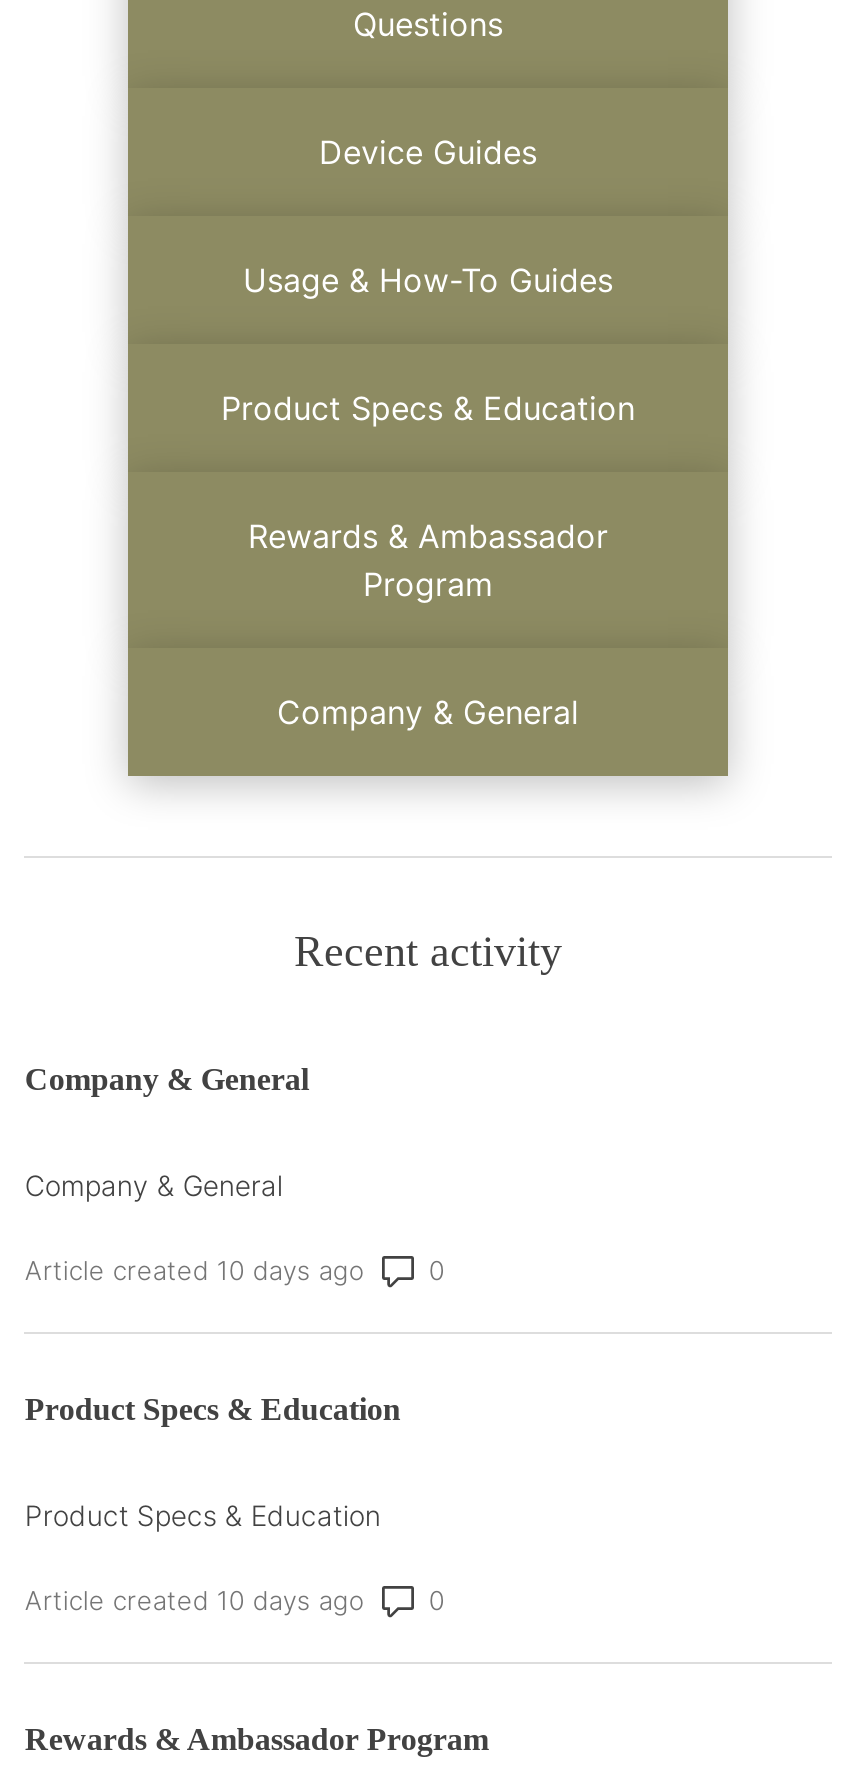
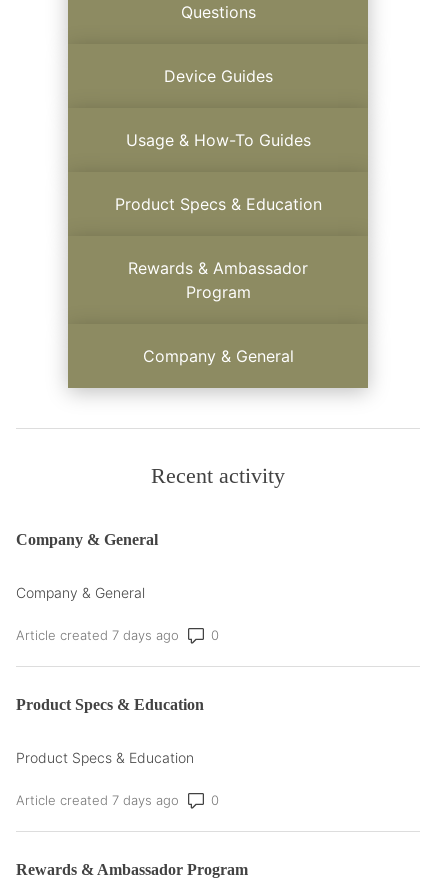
- Article created 10 days ago
+ Article created 7 days ago

- Article created 10 days ago
+ Article created 7 days ago
